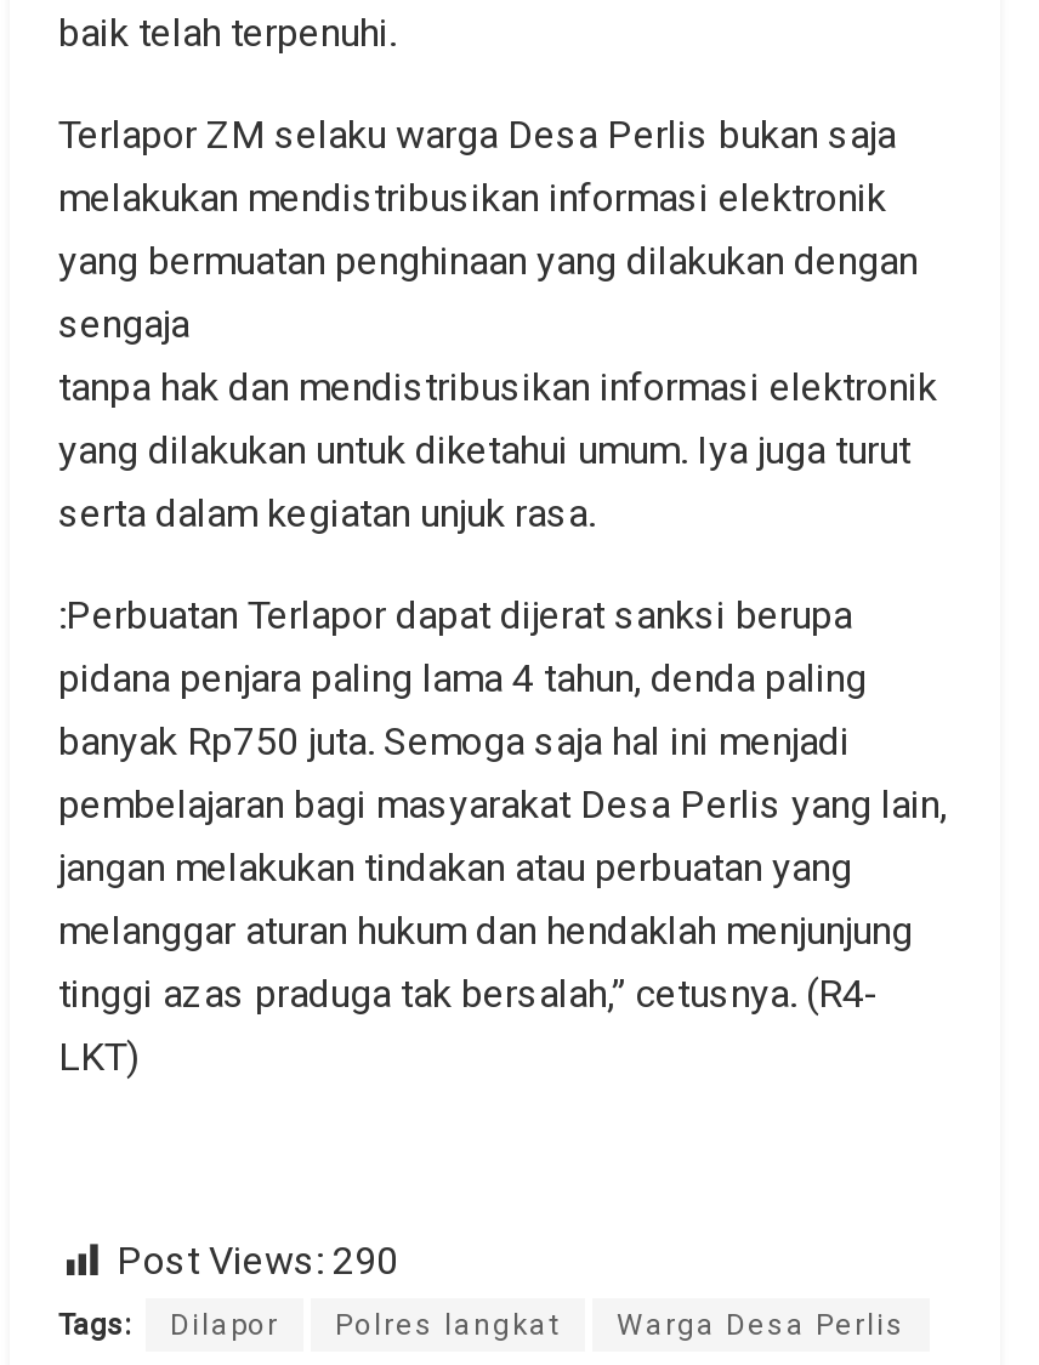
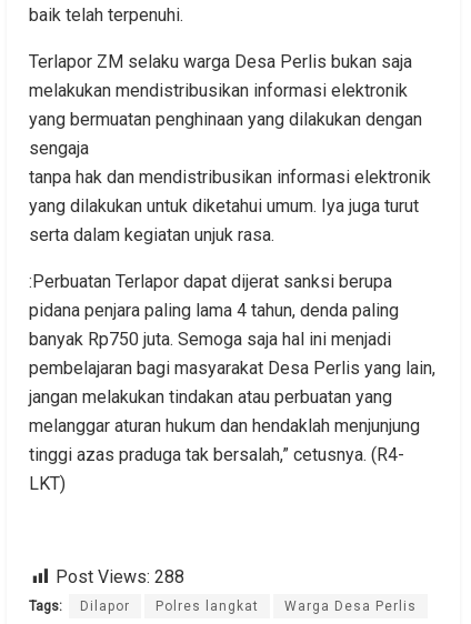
- Post Views: 290
+ Post Views: 288
